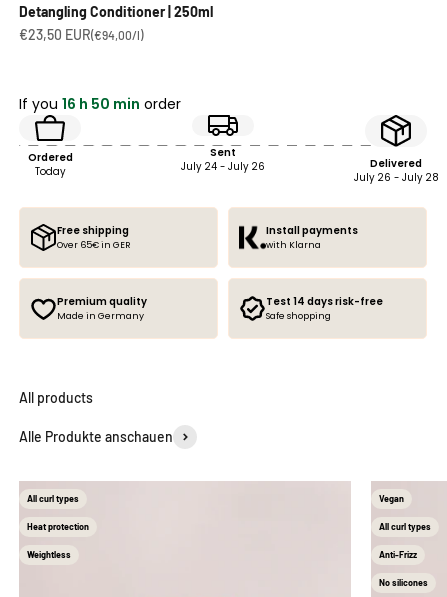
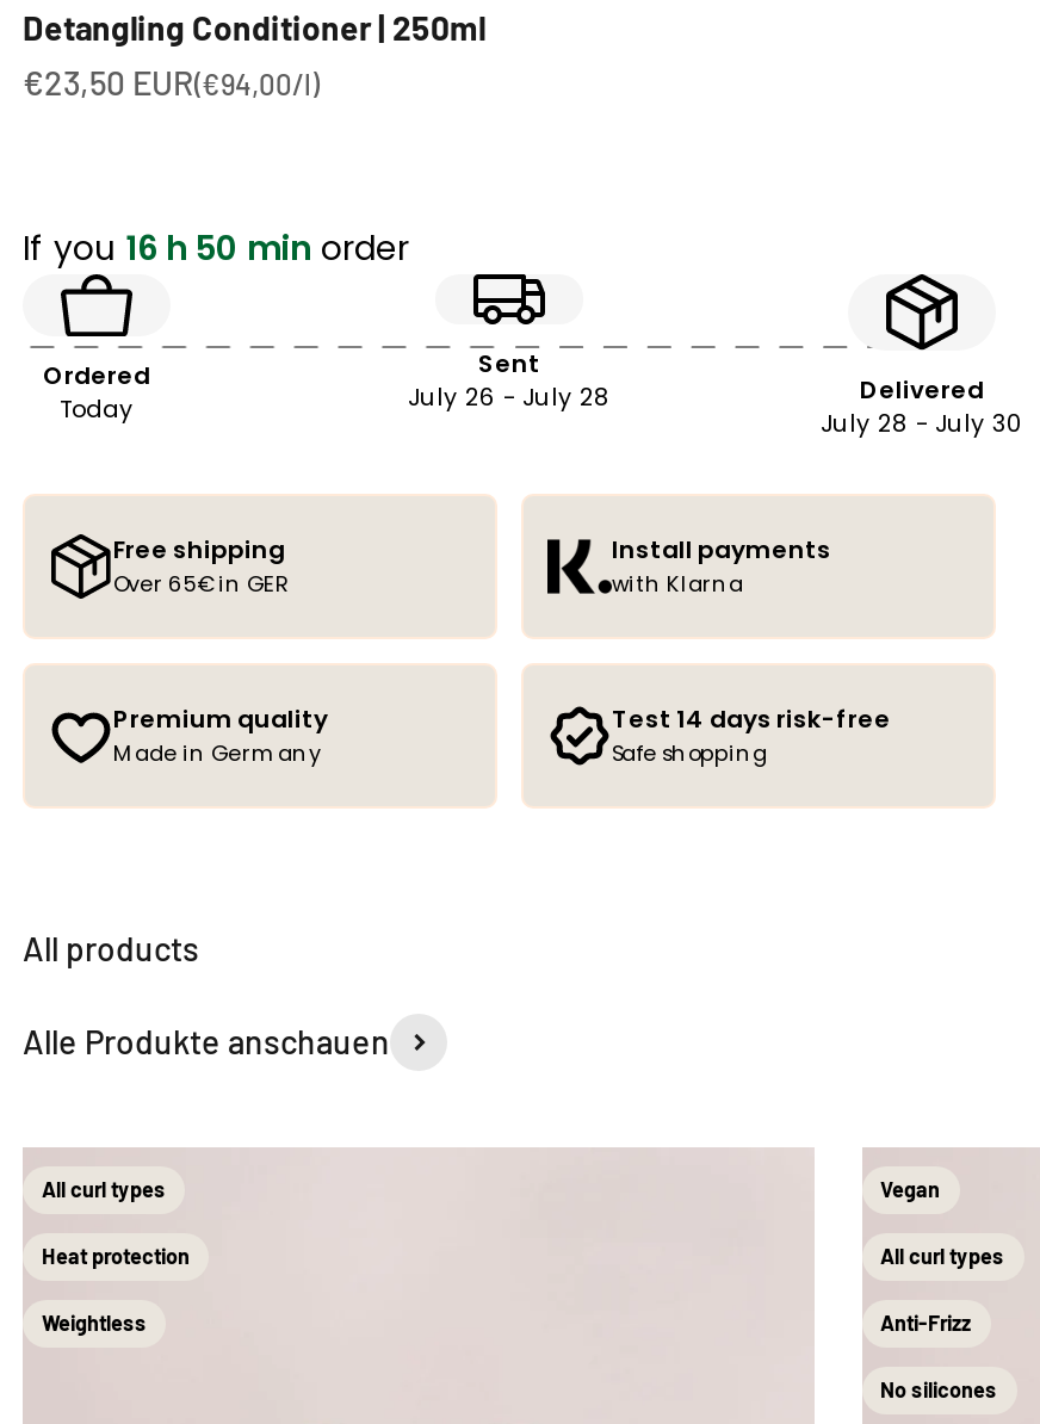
- July 24 - July 26
+ July 26 - July 28

- July 26 - July 28
+ July 28 - July 30
